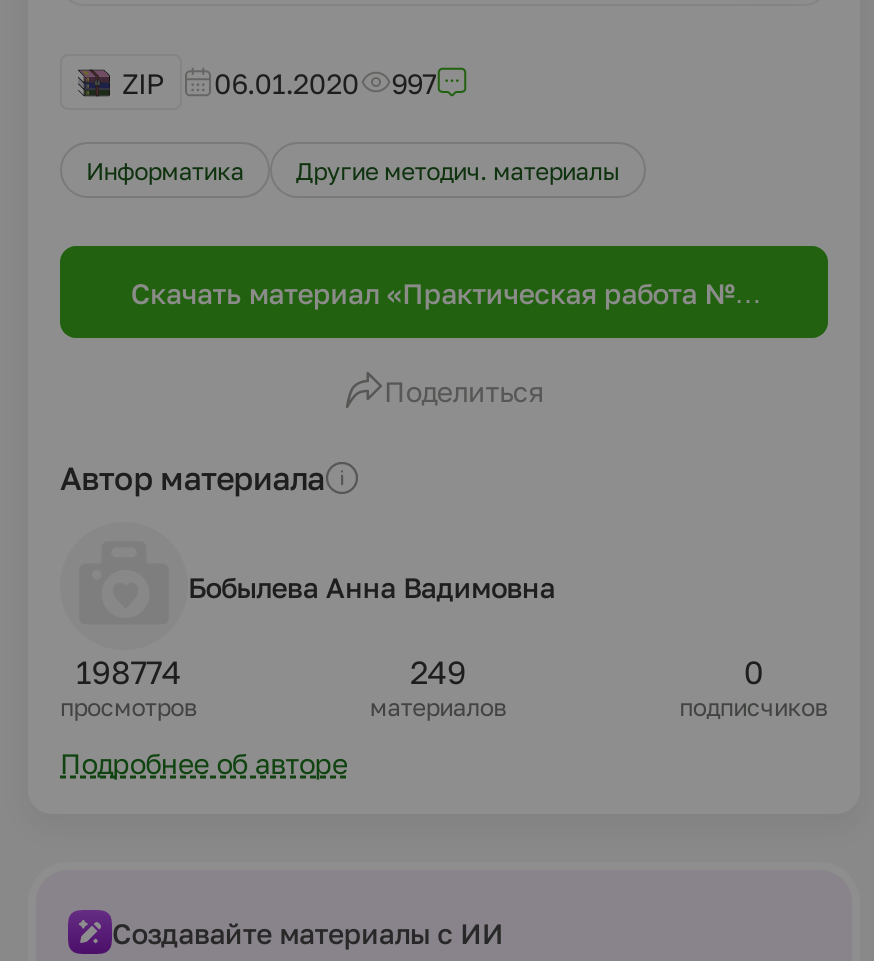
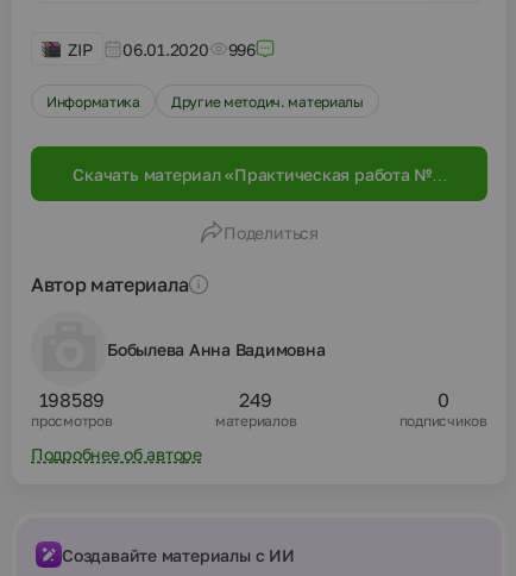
- ZIP 06.01.2020 997
+ ZIP 06.01.2020 996

- 198774
+ 198589
